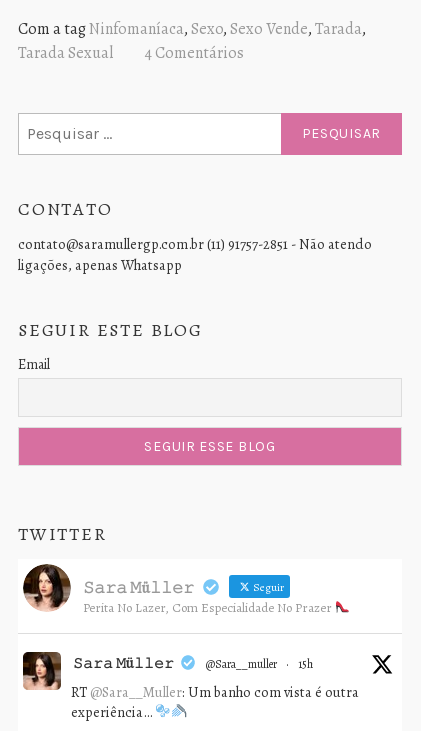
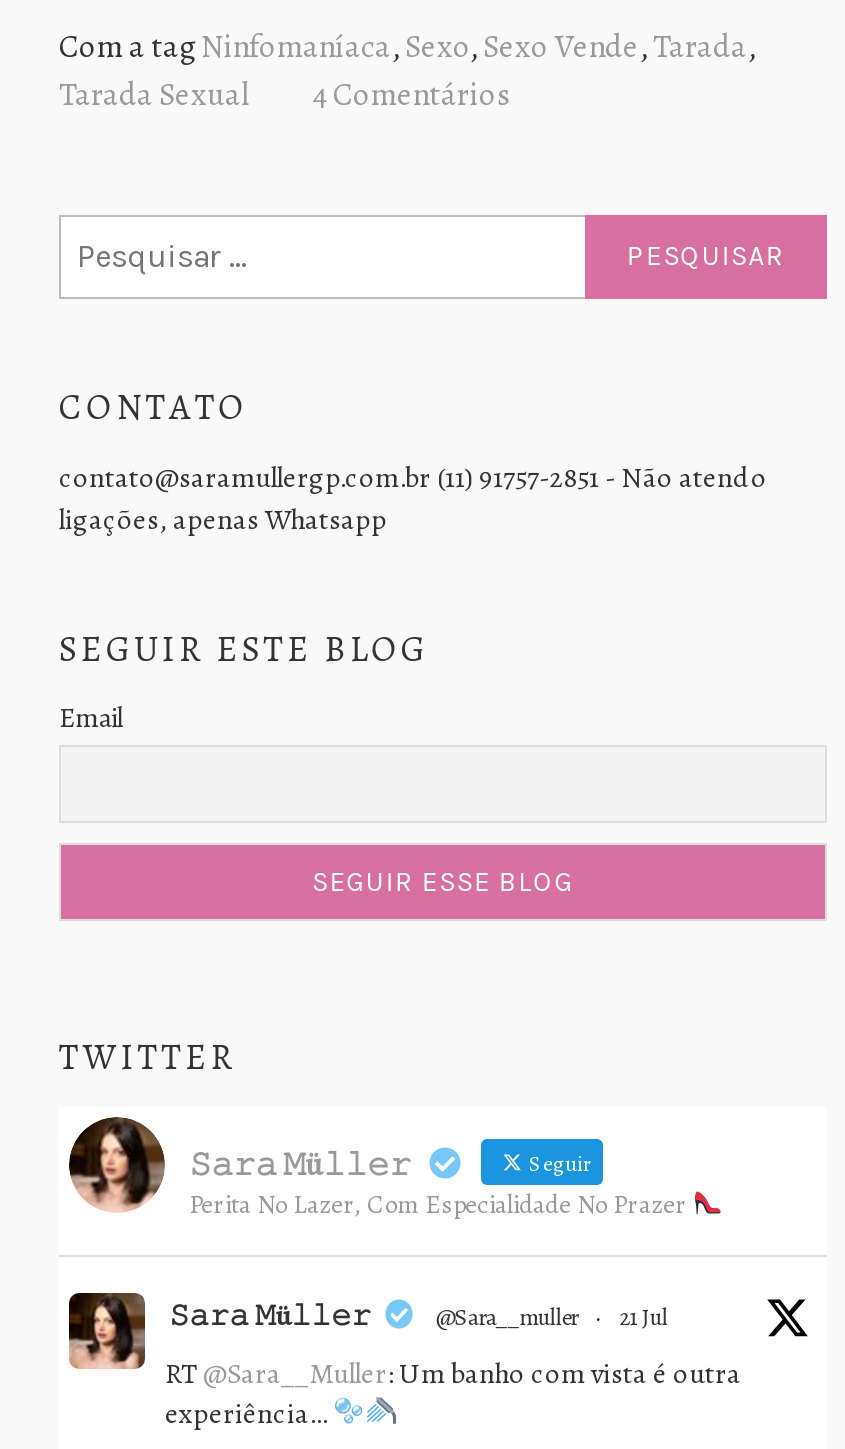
- @sara__muller · 15h
+ @sara__muller · 21 Jul
